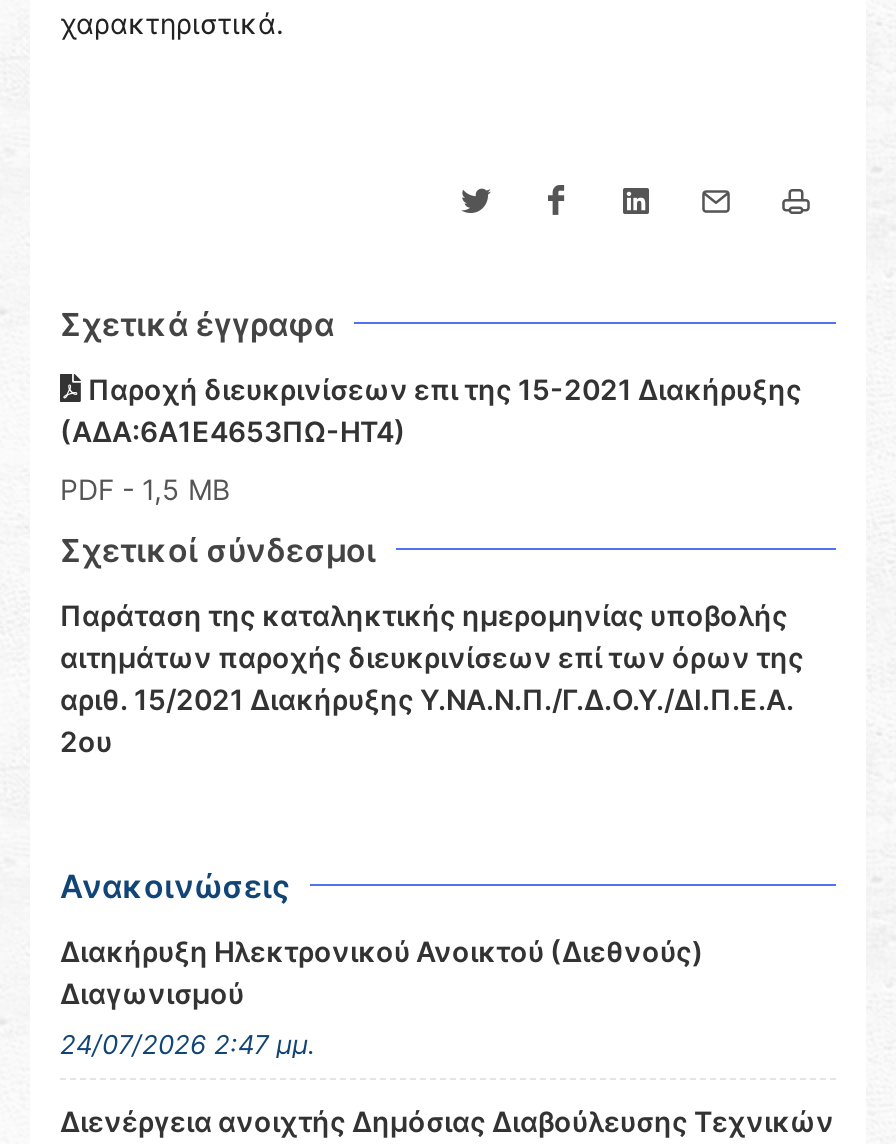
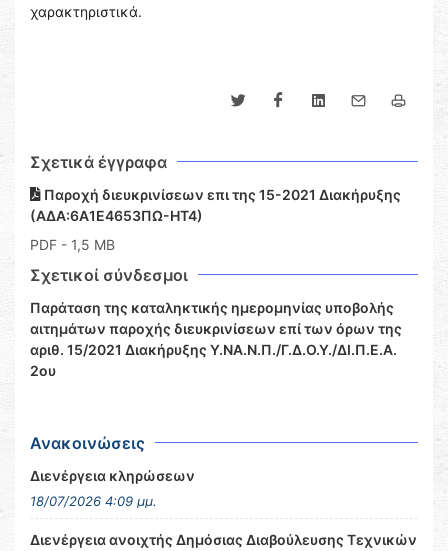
- Διακήρυξη Ηλεκτρονικού Ανοικτού (Διεθνούς)
- Διαγωνισμού
+ Διενέργεια κληρώσεων

- 24/07/2026 2:47 μμ.
+ 18/07/2026 4:09 μμ.
